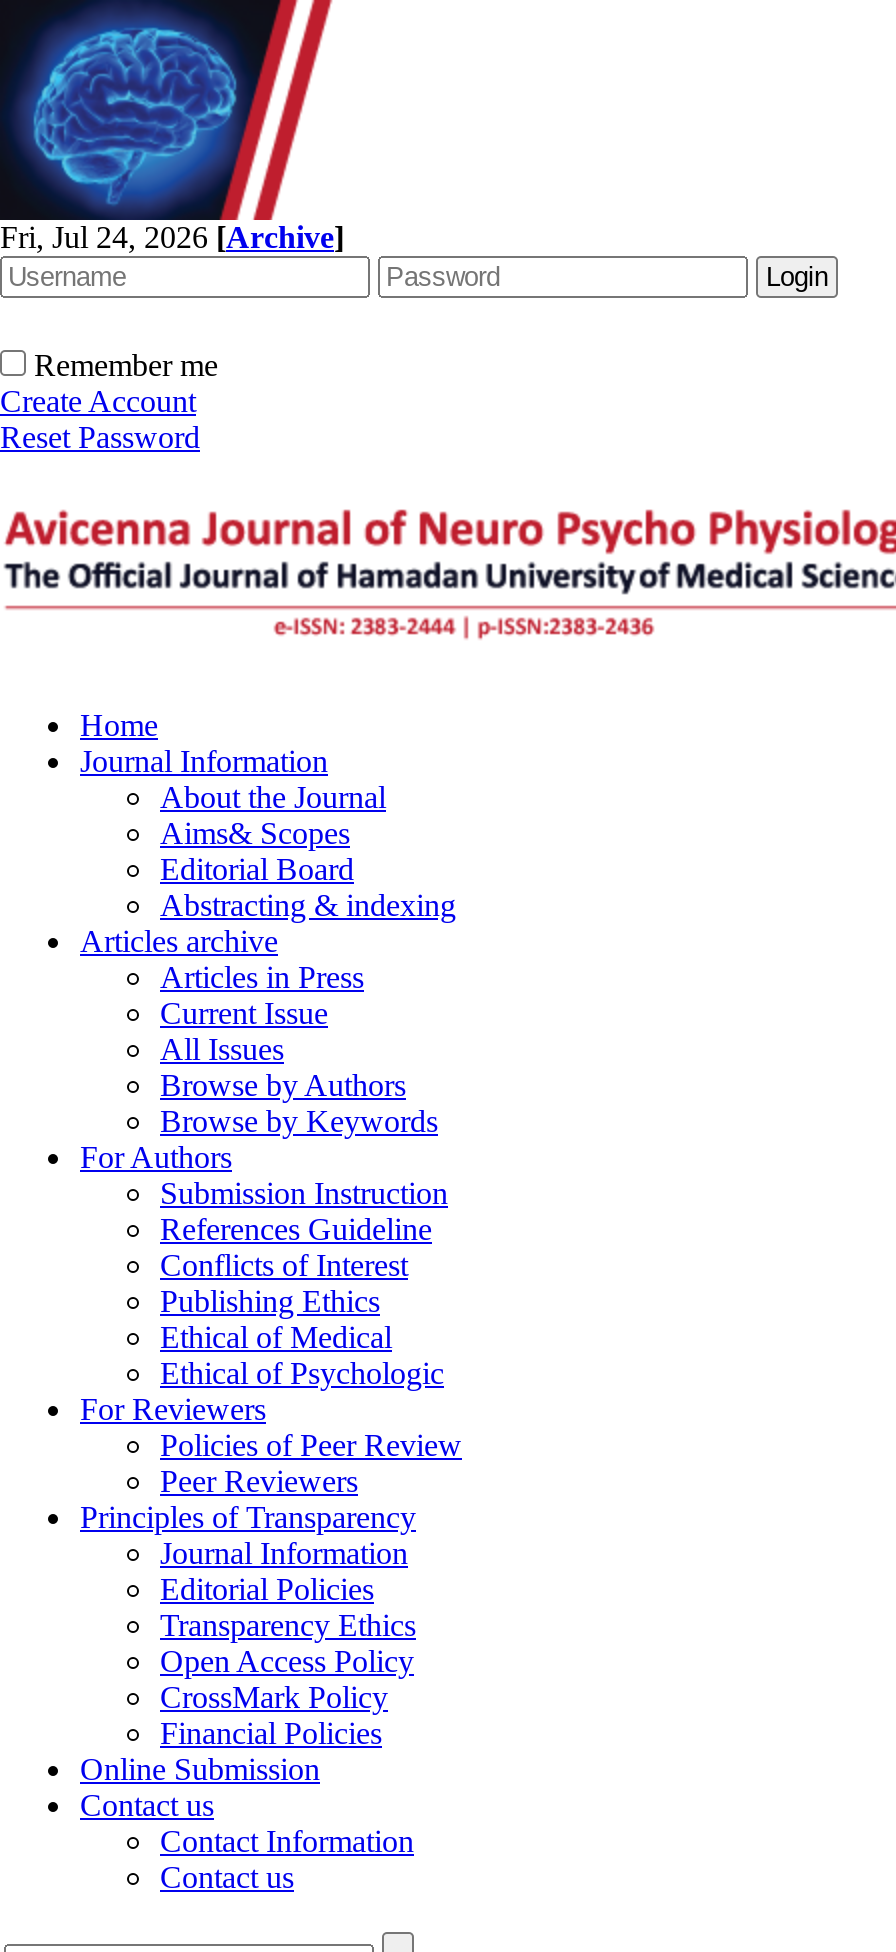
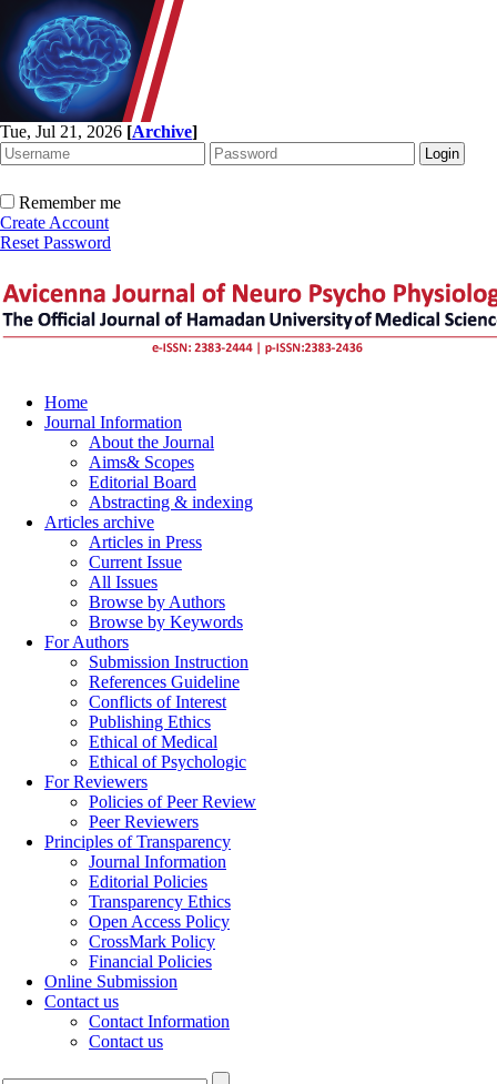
- Fri, Jul 24, 2026[Archive]
+ Tue, Jul 21, 2026[Archive]
